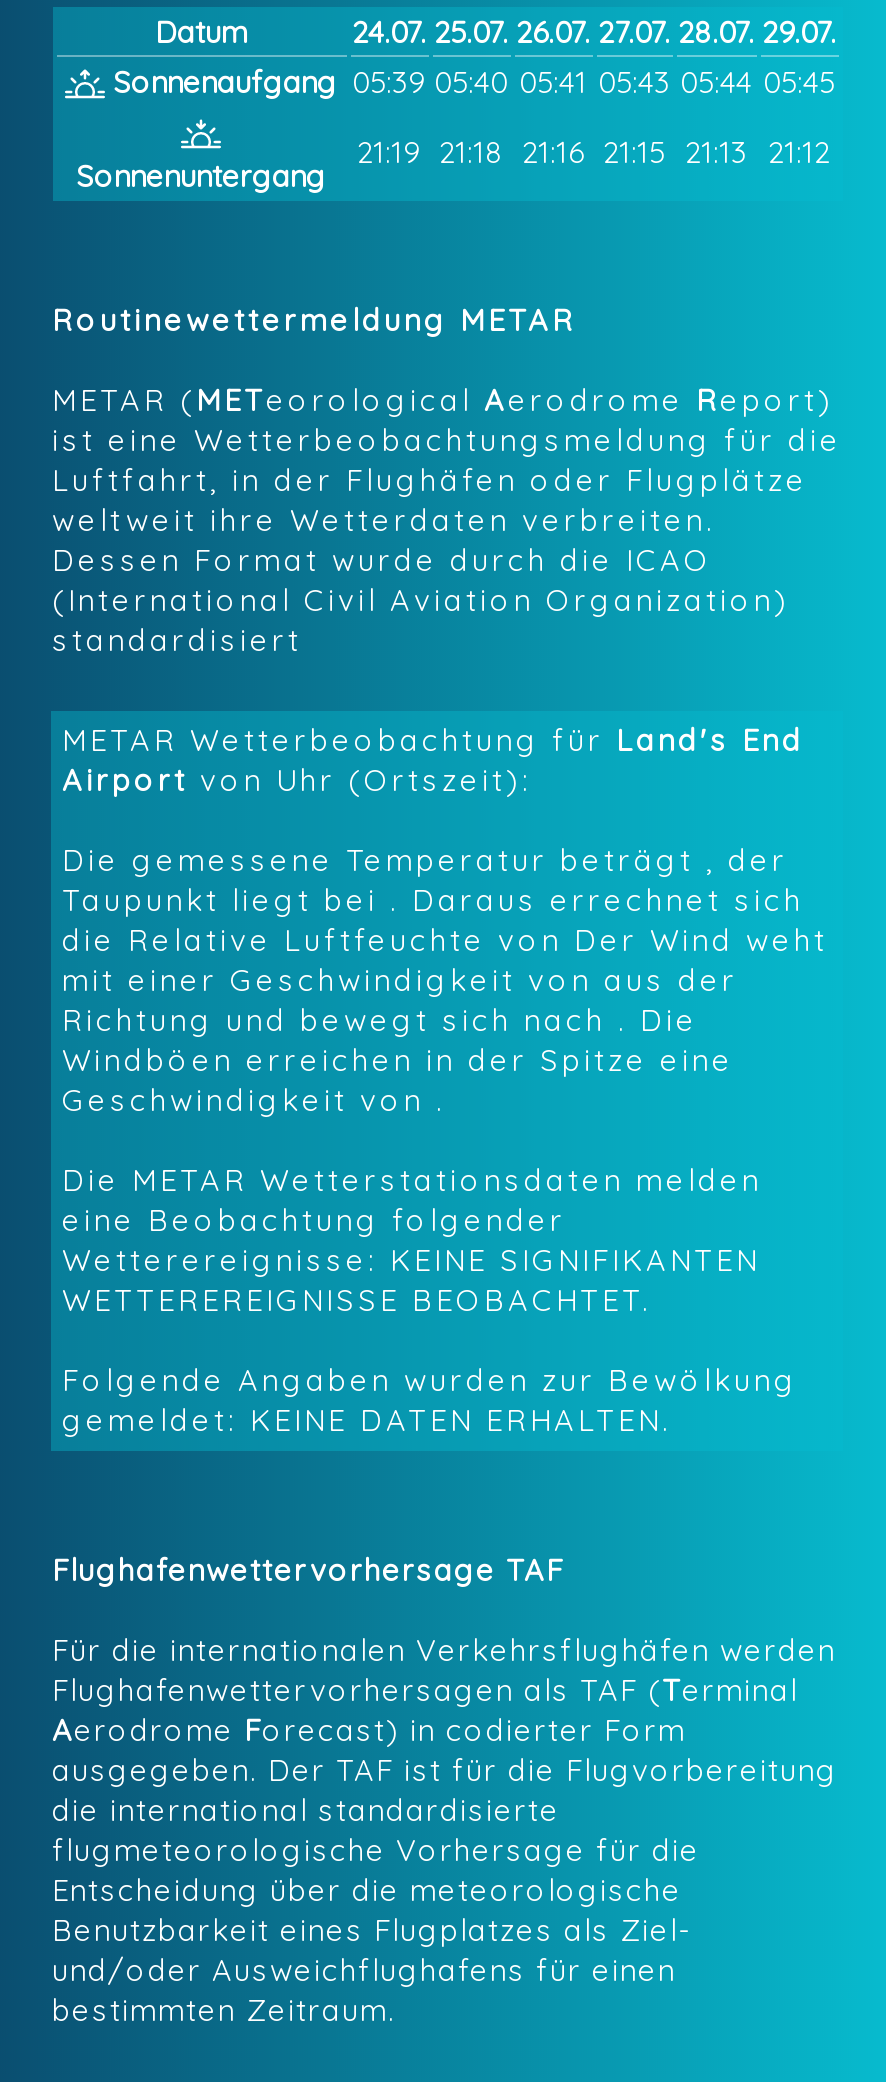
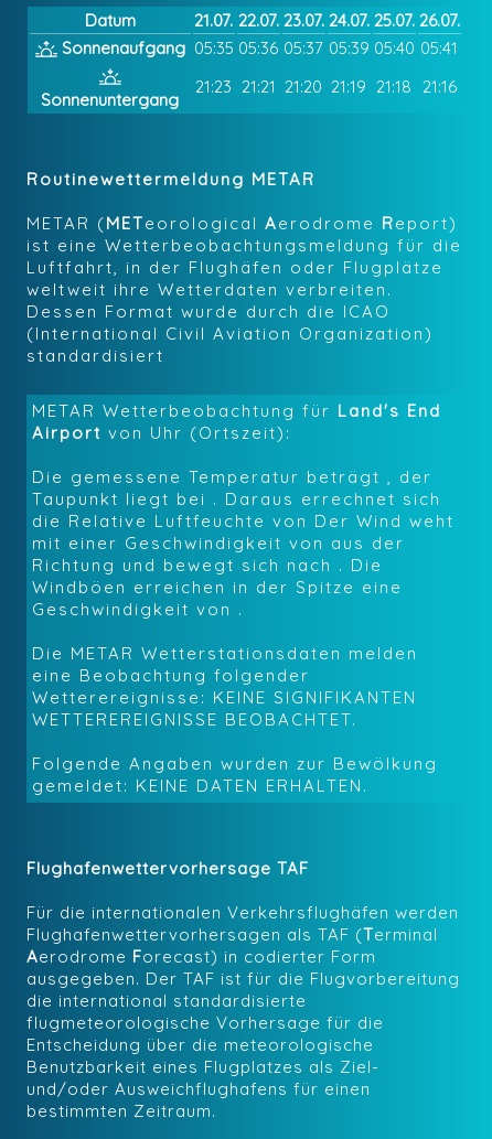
- 24.07. 25.07. 26.07. 27.07. 28.07. 29.07.
+ 21.07. 22.07. 23.07. 24.07. 25.07. 26.07.

- Sonnenaufgang 05:39 05:40 05:41 05:43 05:44 05:45
+ Sonnenaufgang 05:35 05:36 05:37 05:39 05:40 05:41

- 21:19 21:18 21:16 21:15 21:13 21:12
+ 21:23 21:21 21:20 21:19 21:18 21:16
